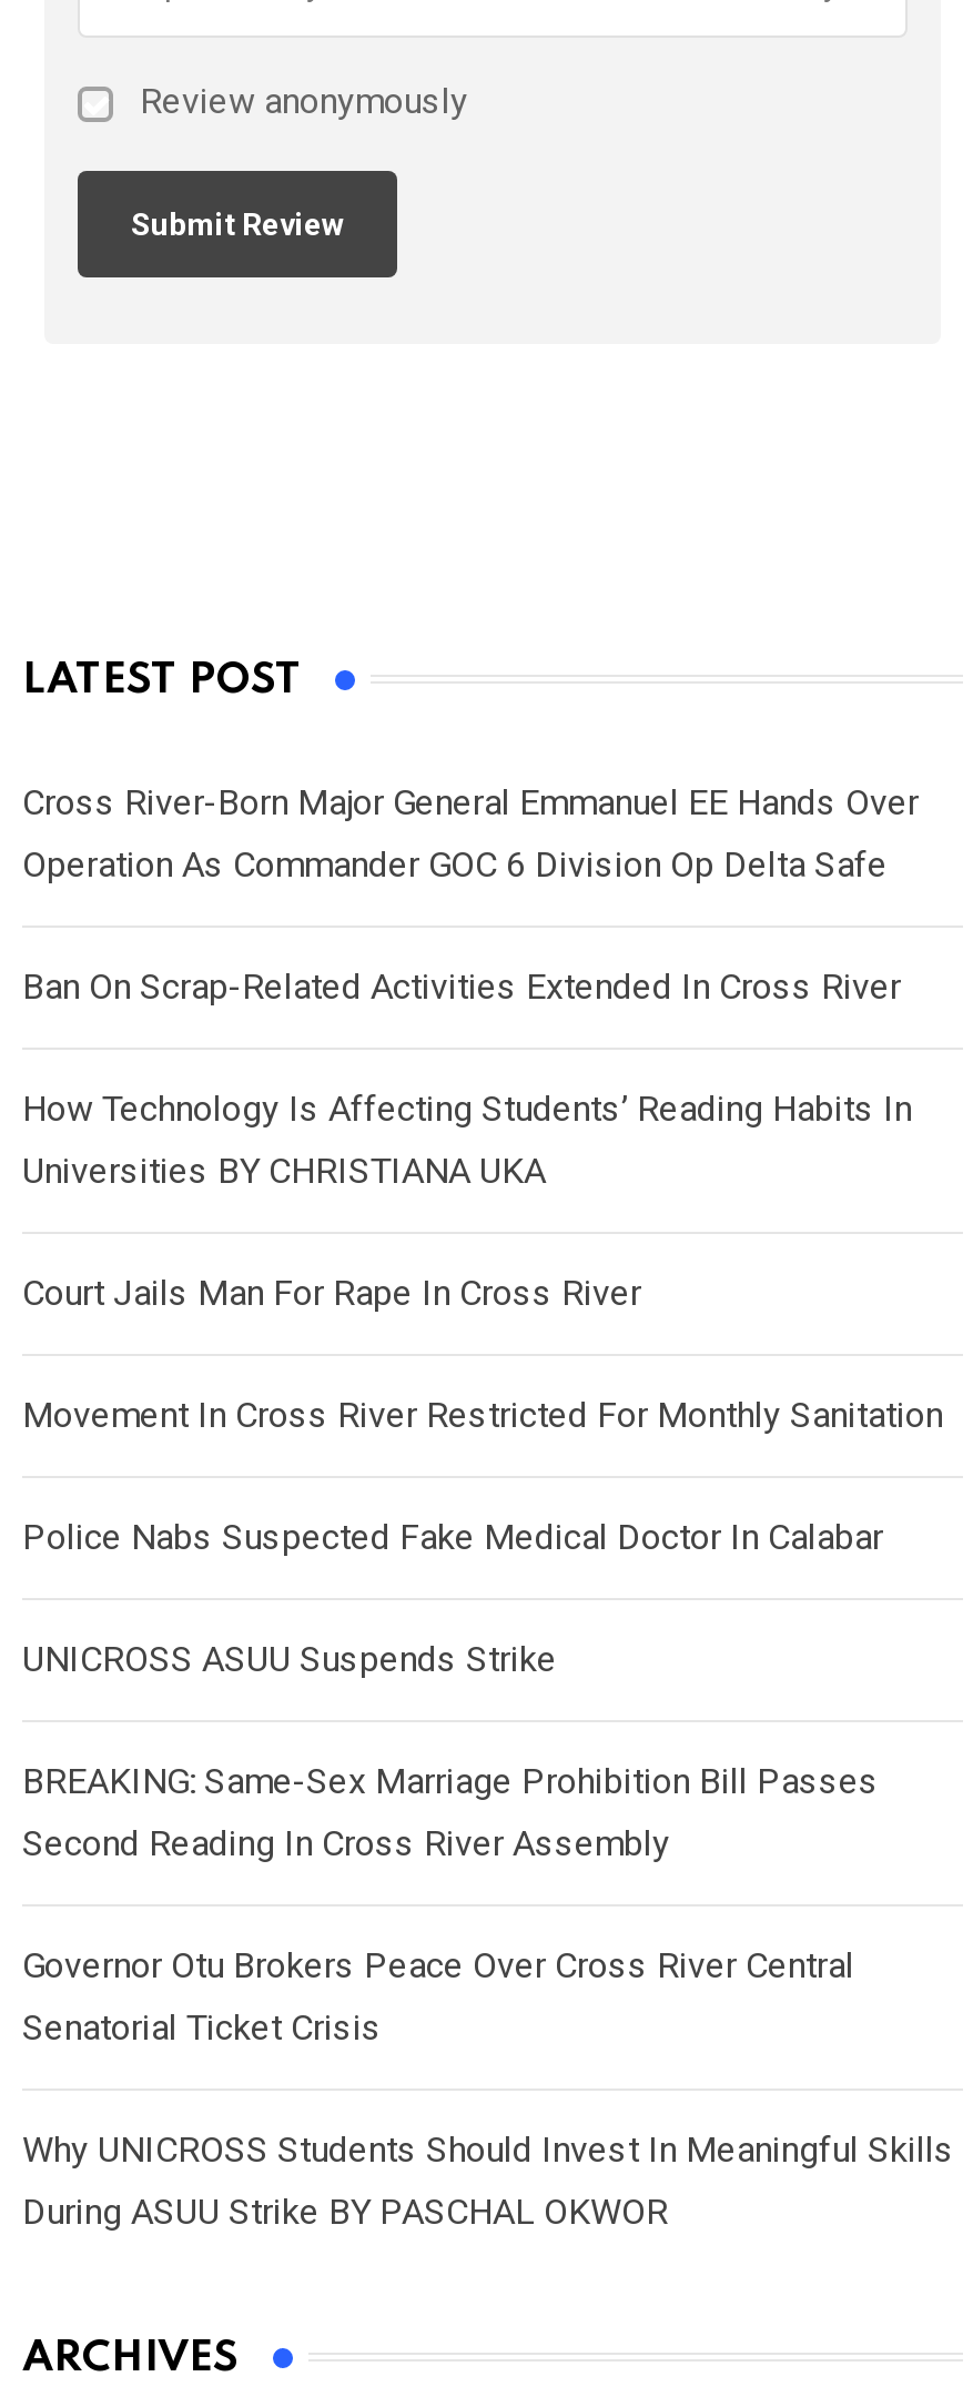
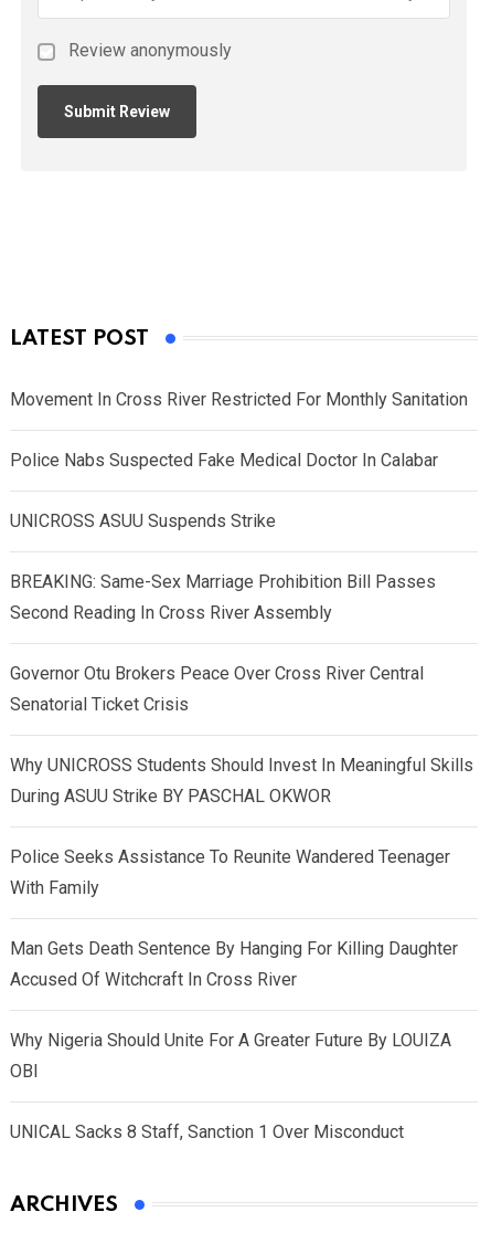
- Cross River-Born Major General Emmanuel EE Hands Over
- Operation As Commander GOC 6 Division Op Delta Safe
- Ban On Scrap-Related Activities Extended In Cross River
- How Technology Is Affecting Students’ Reading Habits In
- Universities BY CHRISTIANA UKA
- Court Jails Man For Rape In Cross River

moved up: Movement In Cross River Restricted For Monthly Sanitation | Police Nabs Suspected Fake Medical Doctor In Calabar | UNICROSS ASUU Suspends Strike | ... | Why UNICROSS Students Should Invest In Meaningful Skills | During ASUU Strike BY PASCHAL OKWOR

+ Police Seeks Assistance To Reunite Wandered Teenager
+ With Family
+ Man Gets Death Sentence By Hanging For Killing Daughter
+ Accused Of Witchcraft In Cross River
+ Why Nigeria Should Unite For A Greater Future By LOUIZA
+ OBI
+ UNICAL Sacks 8 Staff, Sanction 1 Over Misconduct
